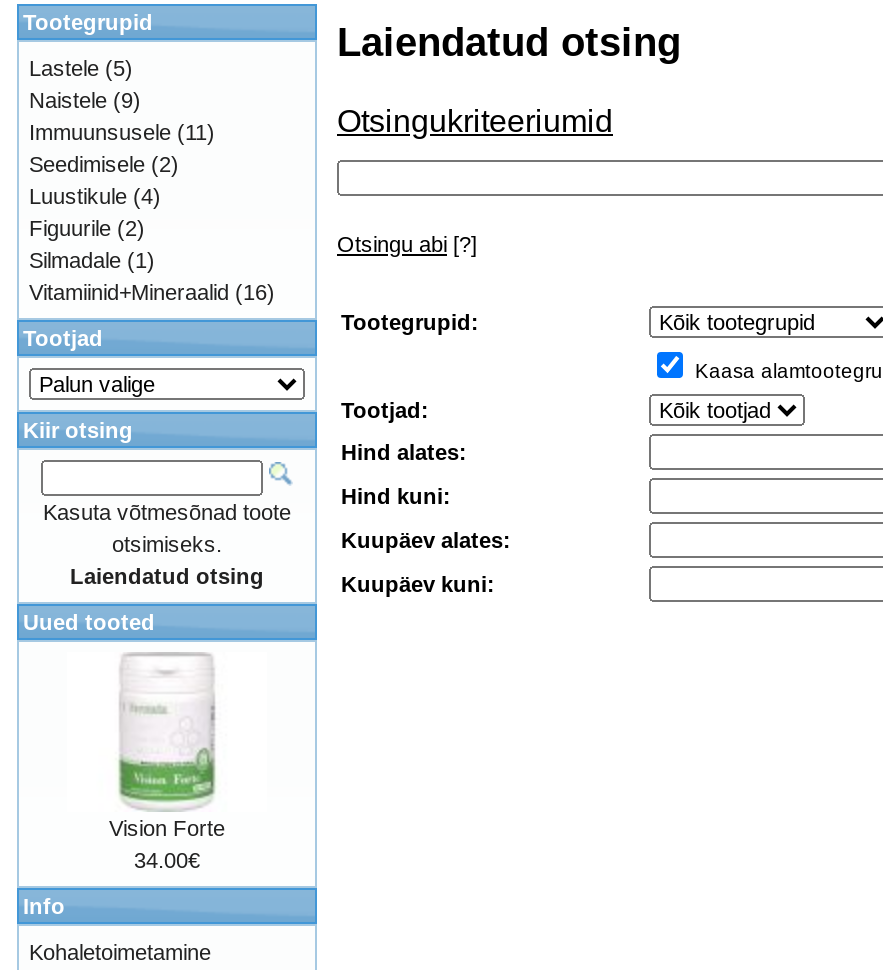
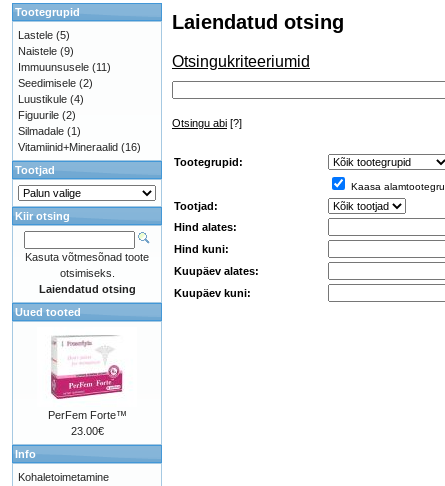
- [image]
- Vision Forte
- 34.00€
+ [image]
+ PerFem Forte™
+ 23.00€
